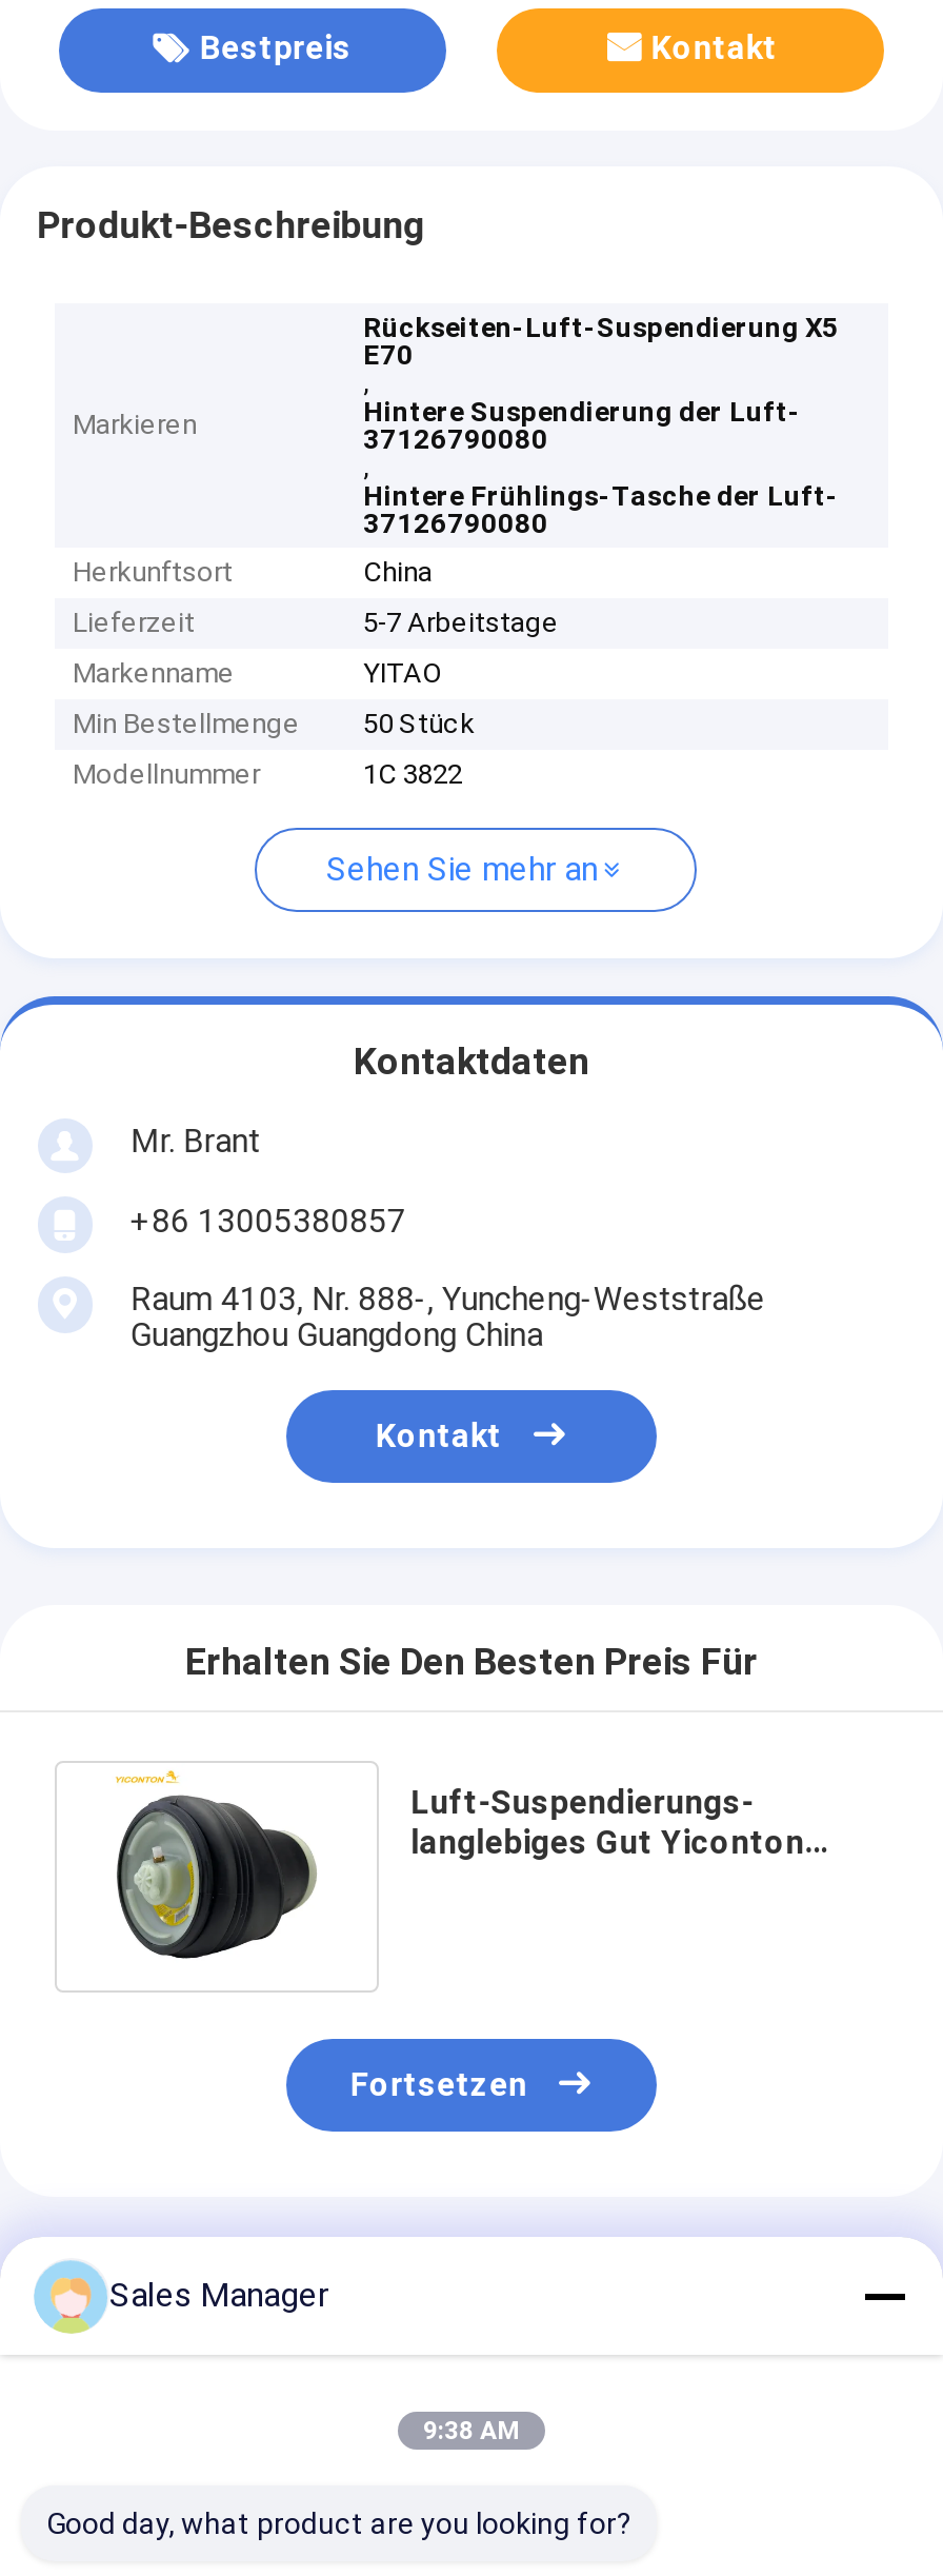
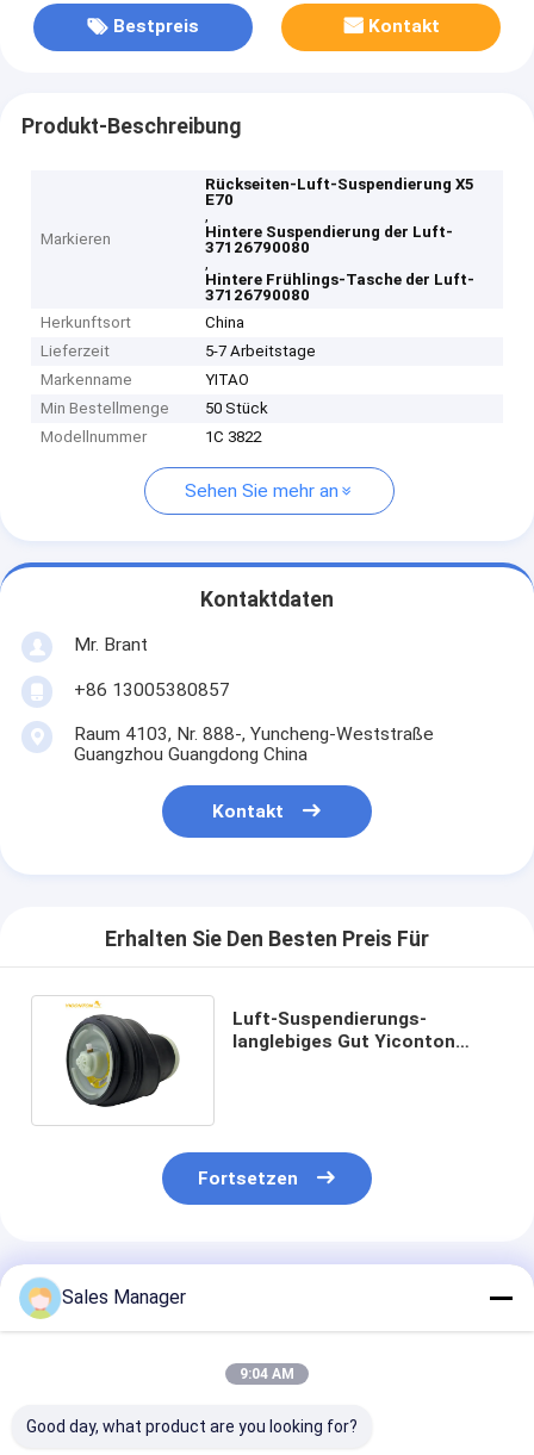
- 9:38 AM
+ 9:04 AM
